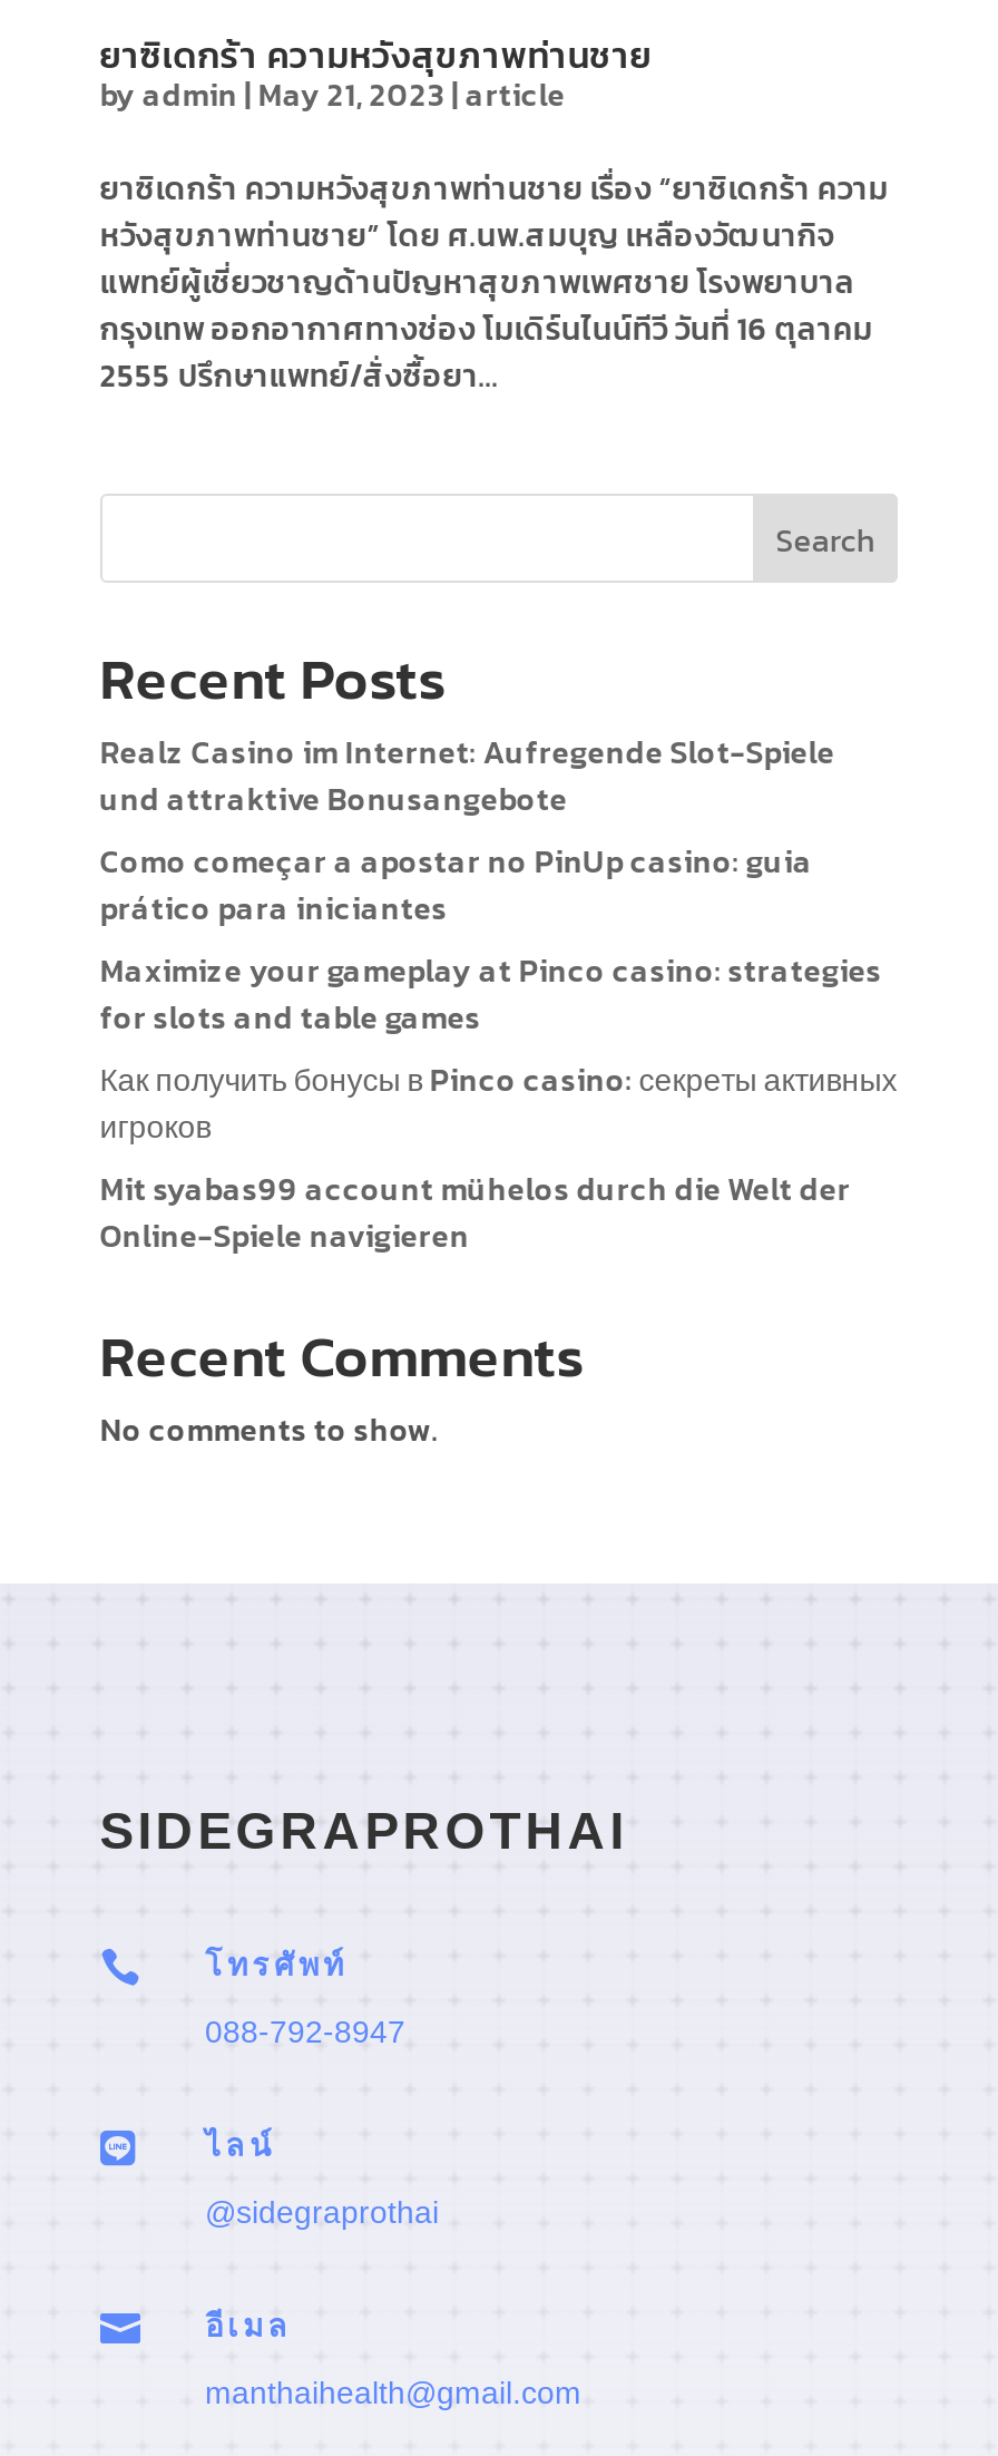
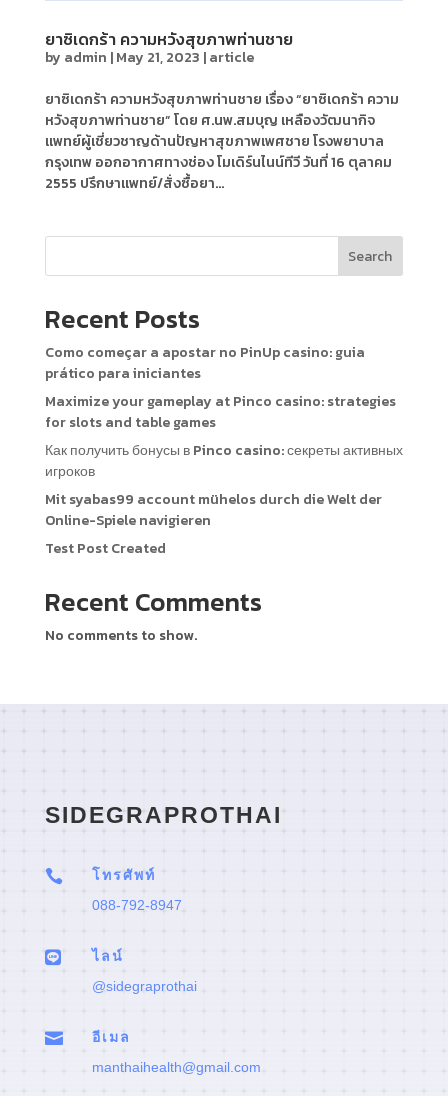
- Realz Casino im Internet: Aufregende Slot-Spiele
- und attraktive Bonusangebote

moved up: Como começar a apostar no PinUp casino: guia | prático para iniciantes | Maximize your gameplay at Pinco casino: strategies | for slots and table games | Как получить бонусы в Pinco casino: секреты активных | игроков | Mit syabas99 account mühelos durch die Welt der | Online-Spiele navigieren

+ Test Post Created
